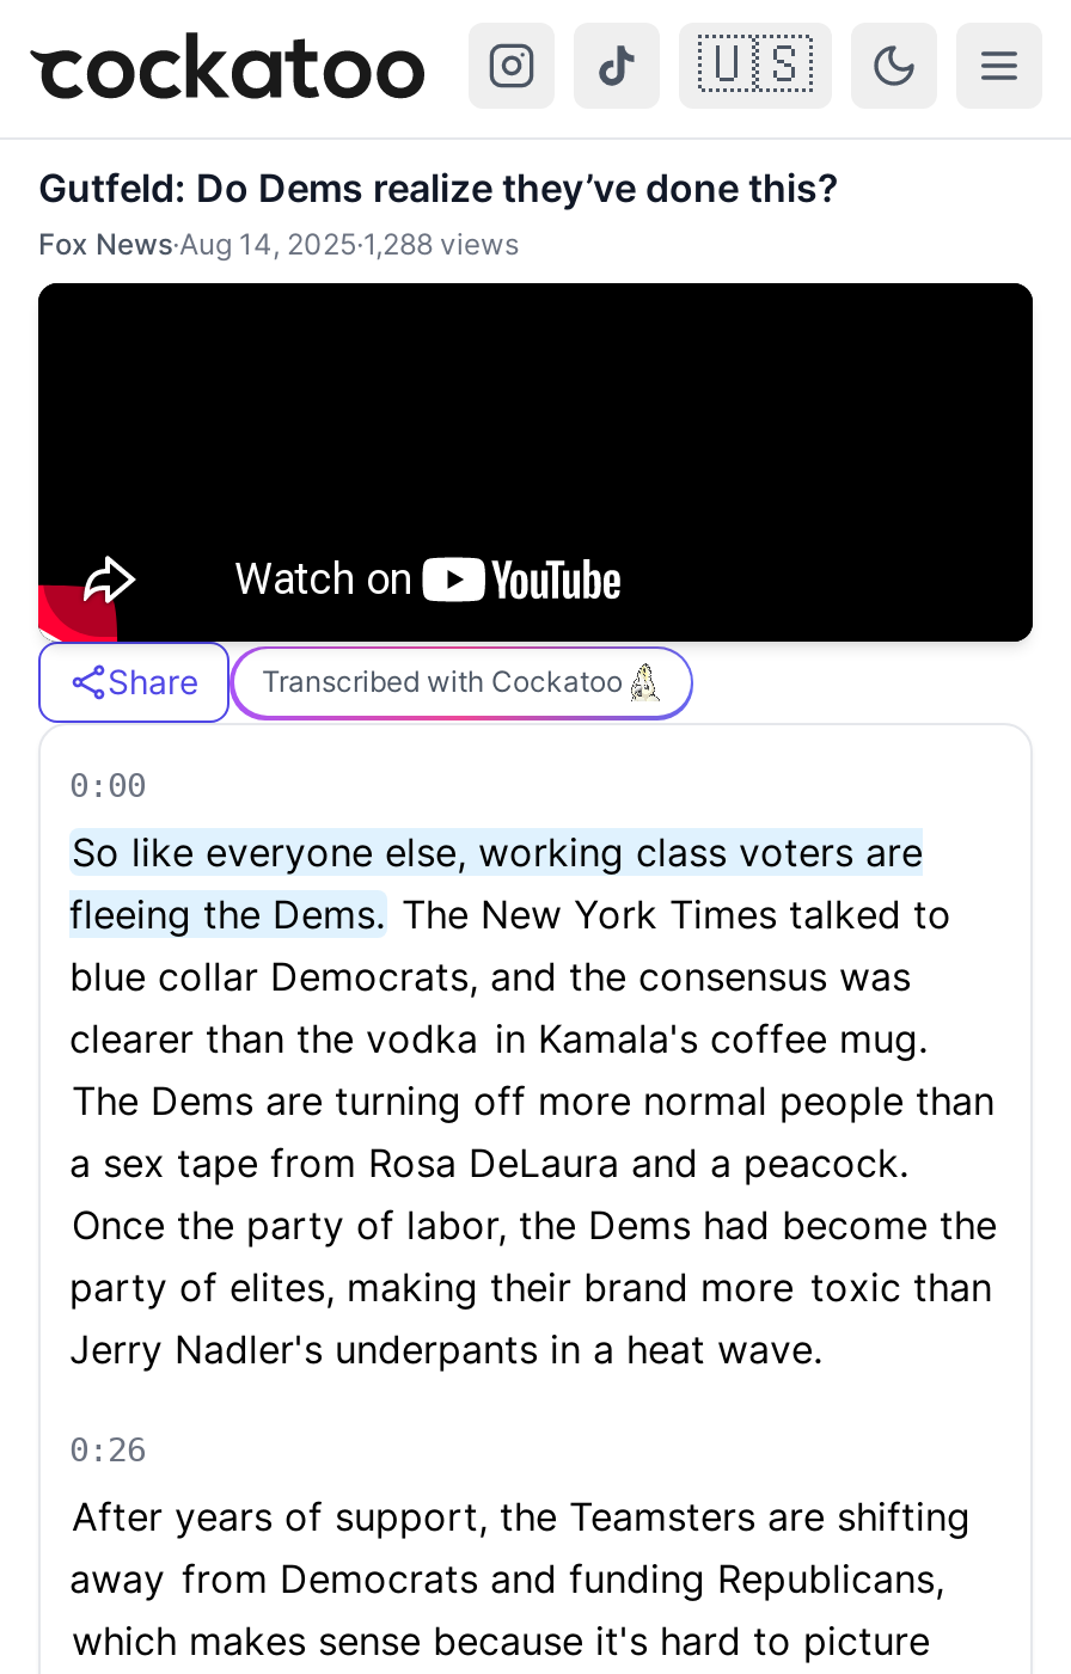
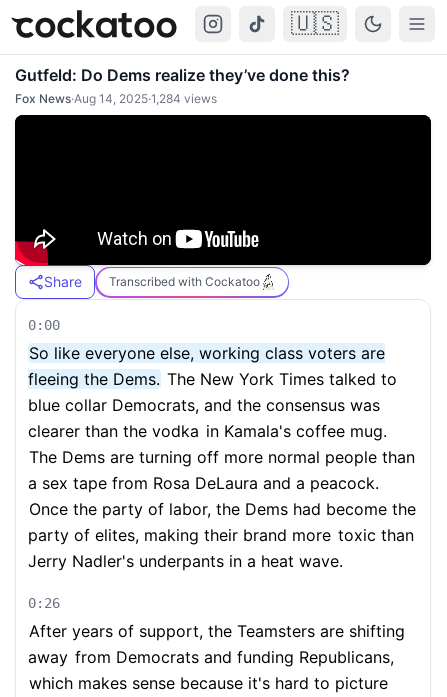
- Fox News·Aug 14, 2025·1,288 views
+ Fox News·Aug 14, 2025·1,284 views
